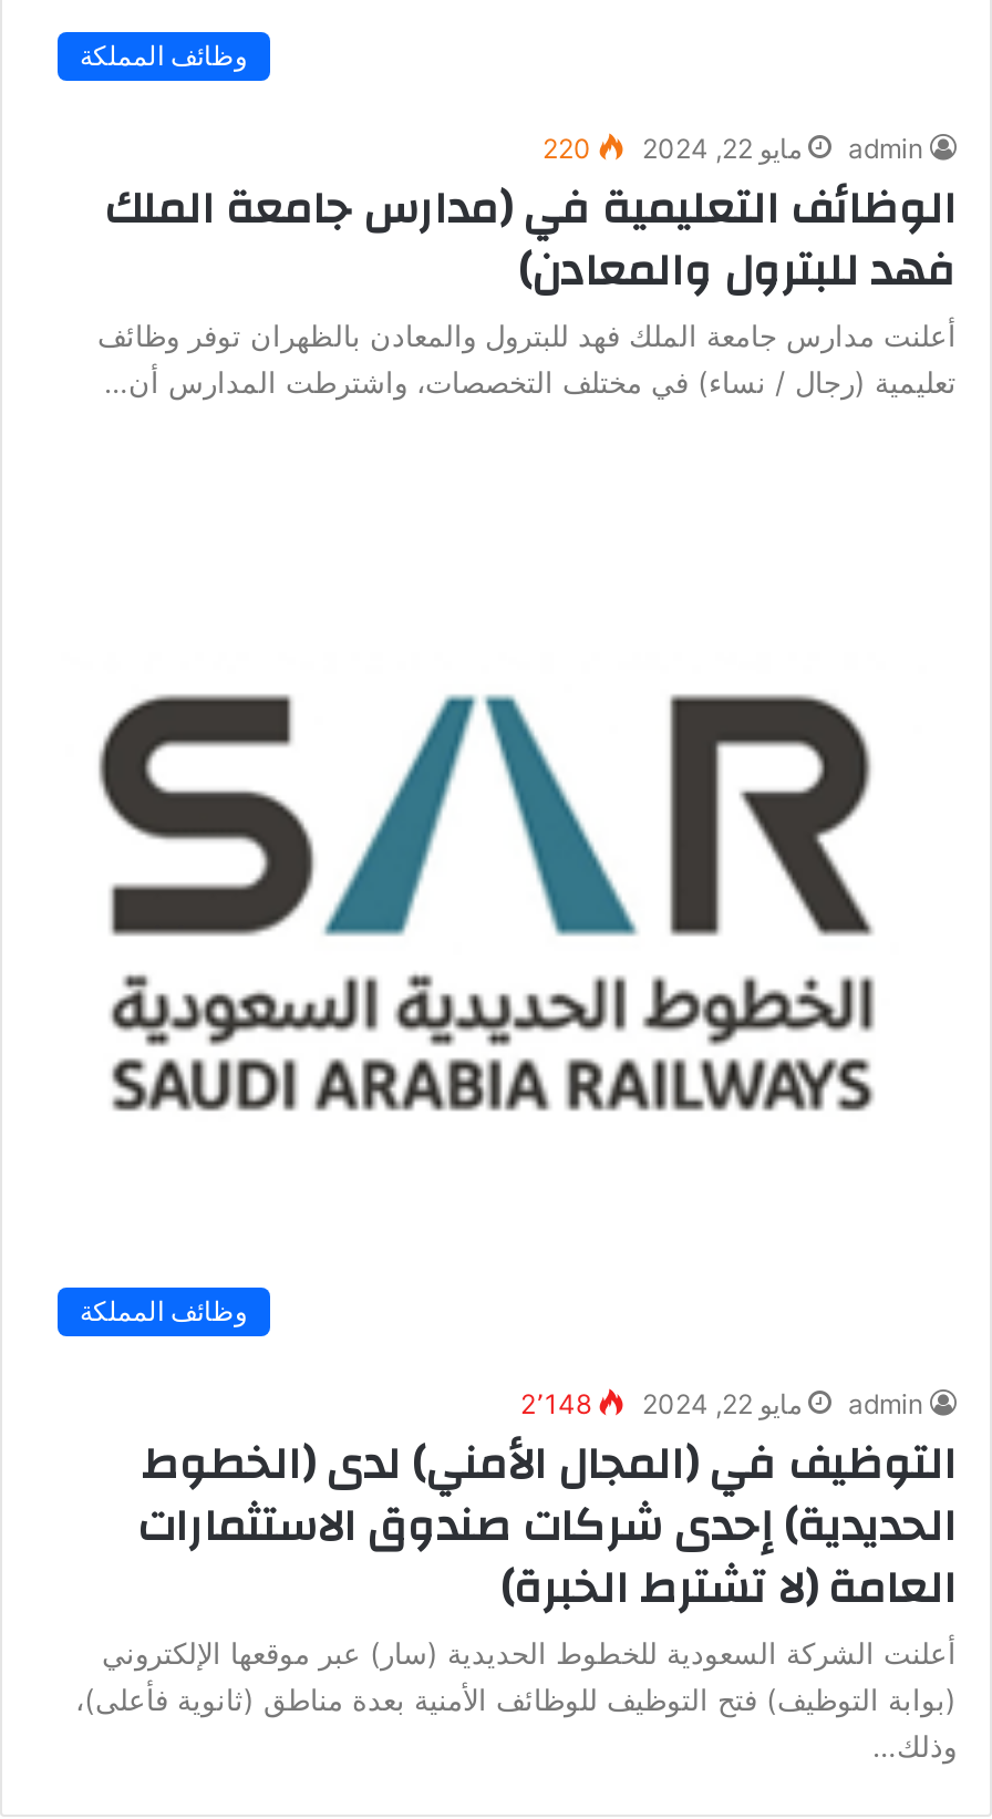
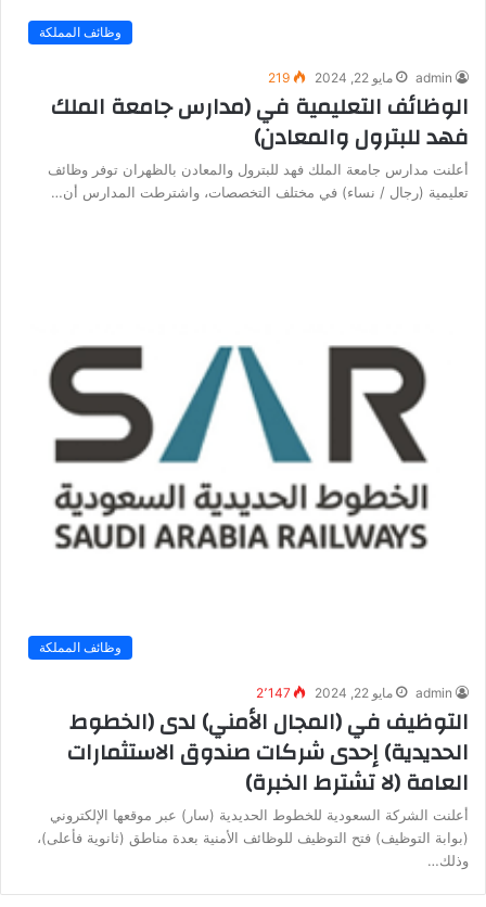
- 220
+ 219

- 2٬148
+ 2٬147
